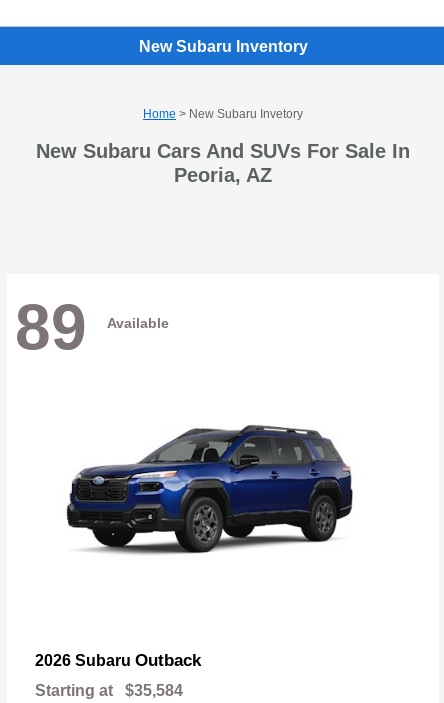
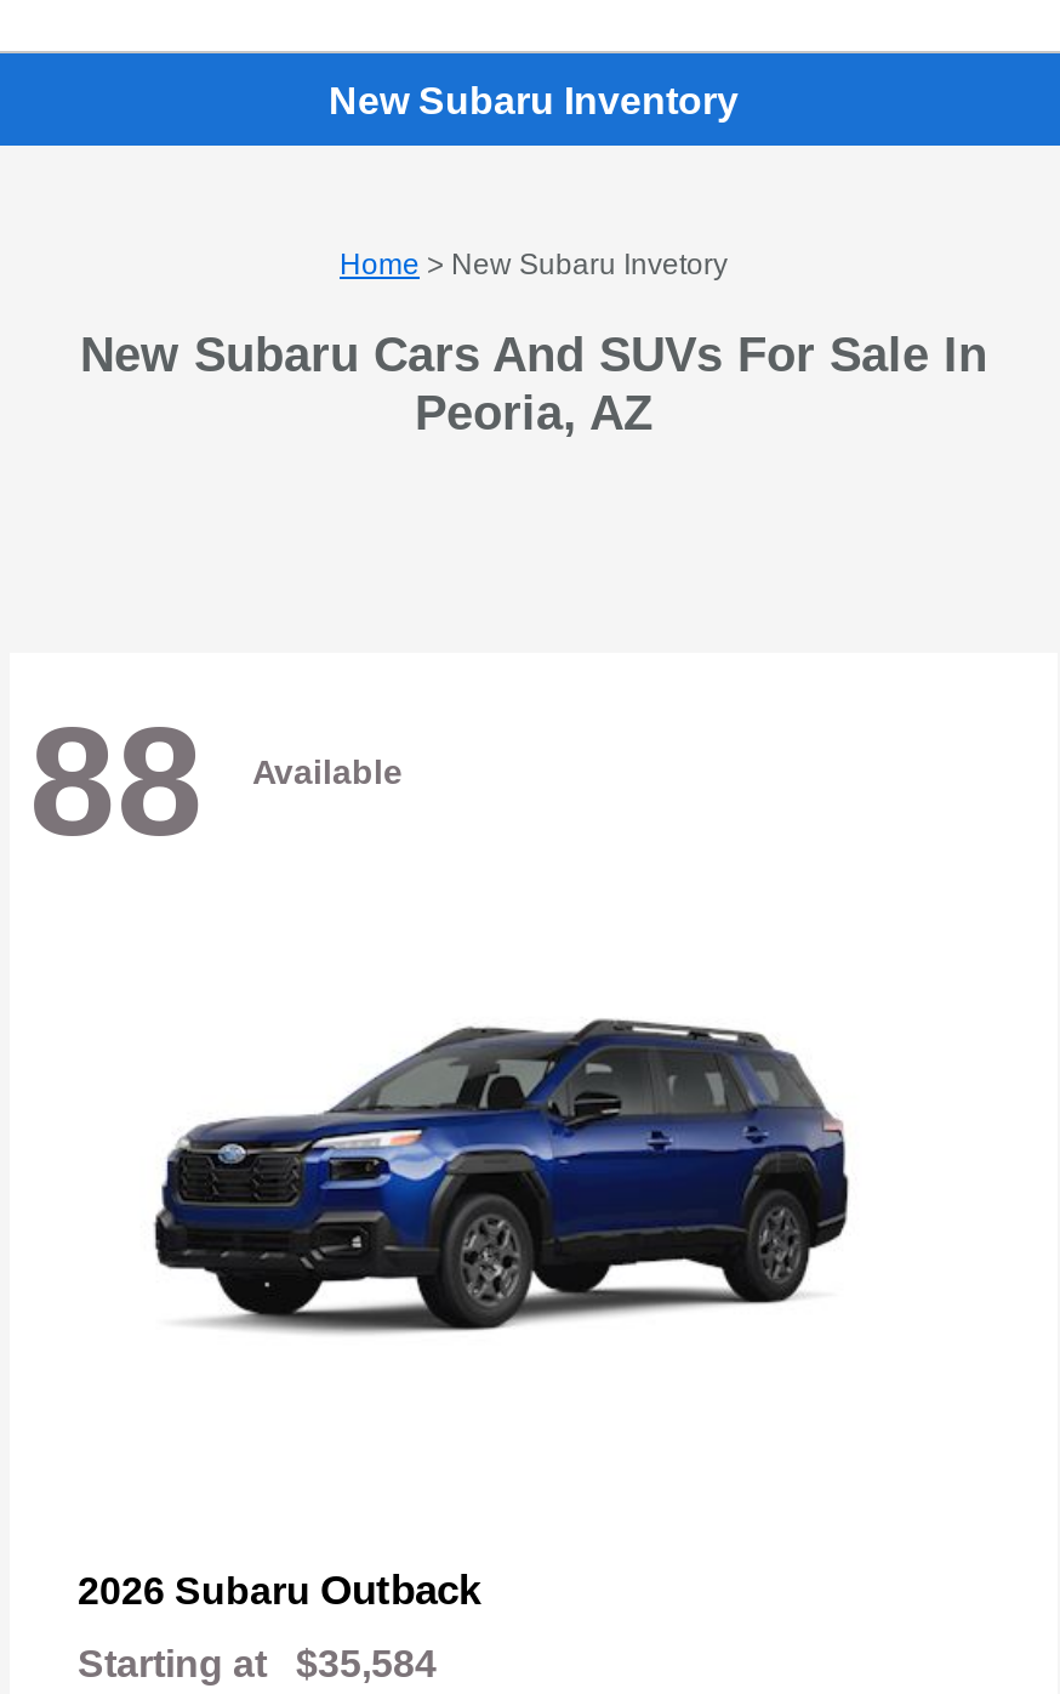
- 89 Available
+ 88 Available
